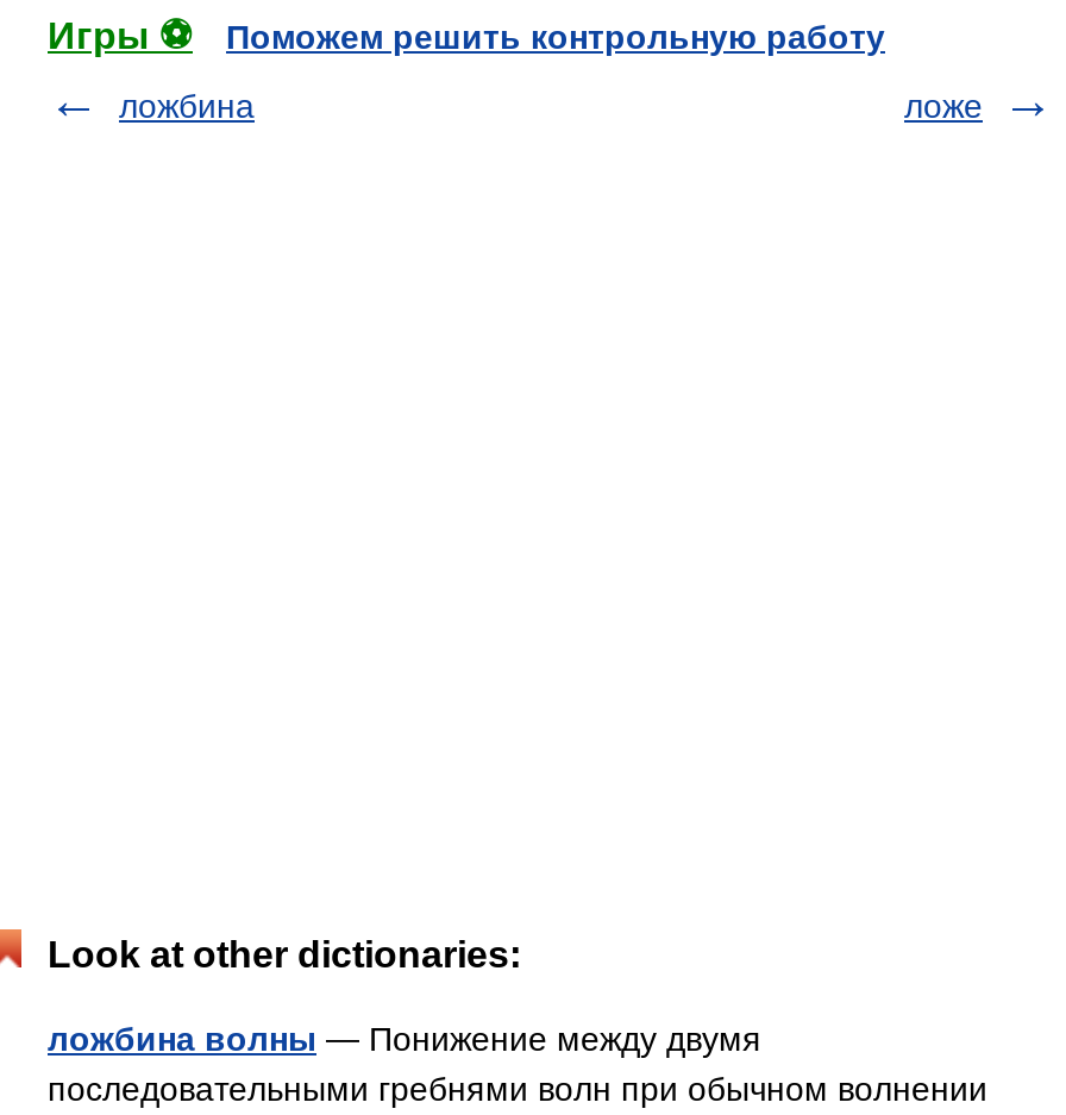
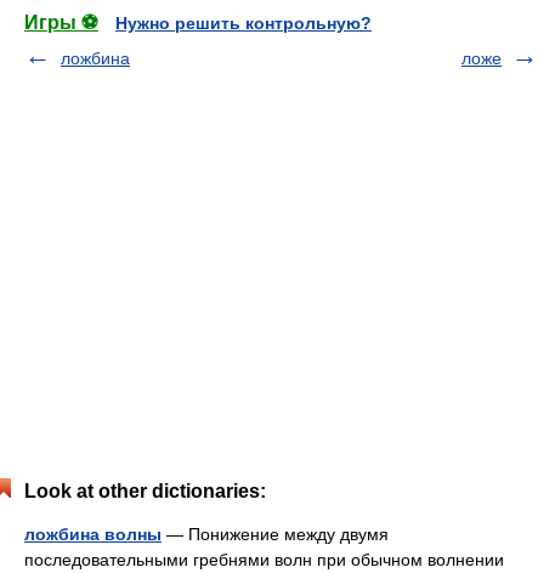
- Поможем решить контрольную работу
+ Нужно решить контрольную?
